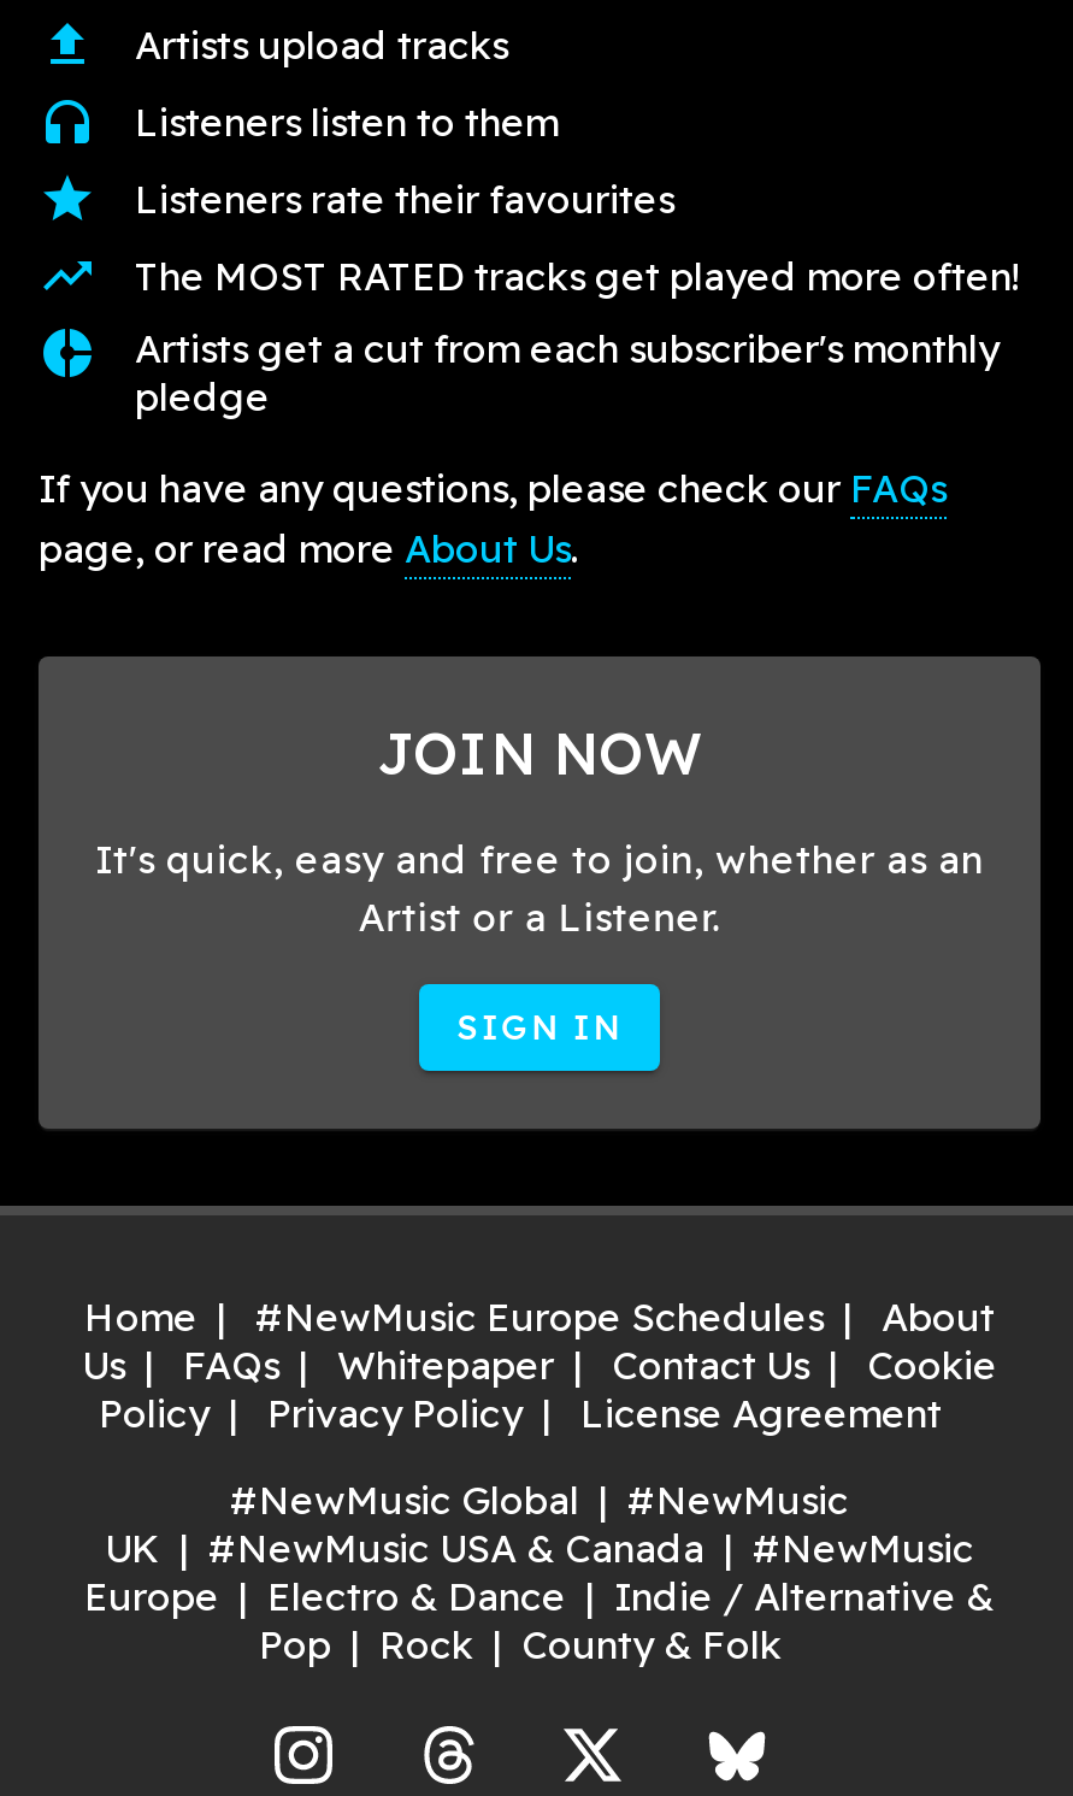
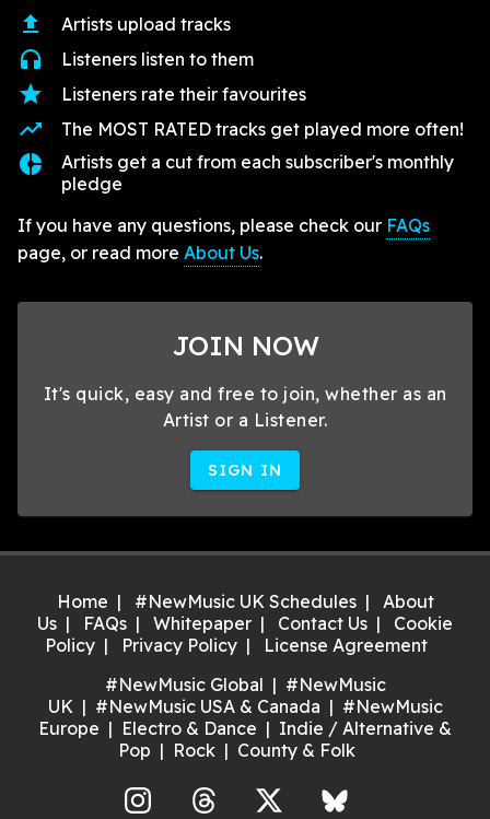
- #NewMusic Europe Schedules
+ #NewMusic UK Schedules
